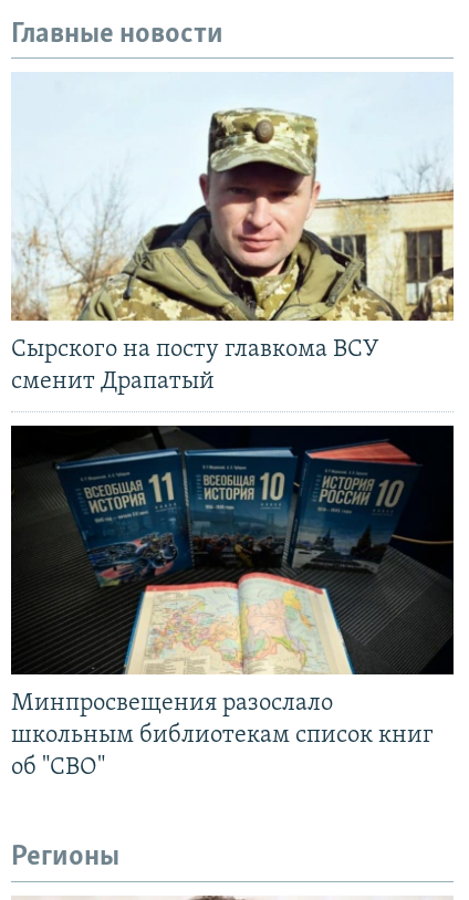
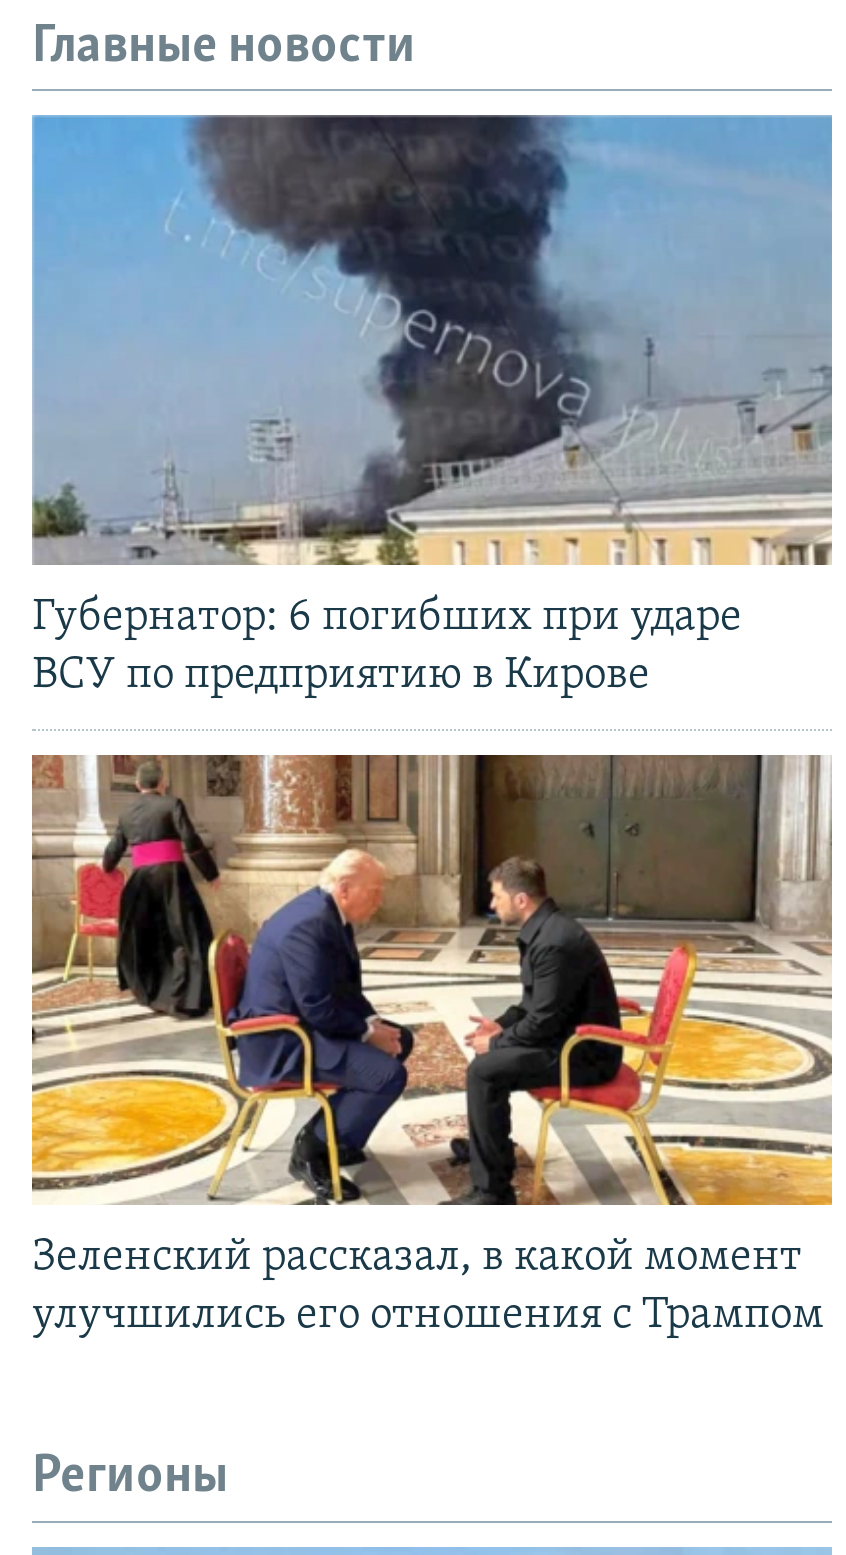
- [image]
- Сырского на посту главкома ВСУ
- сменит Драпатый
+ [image]
+ Губернатор: 6 погибших при ударе
+ ВСУ по предприятию в Кирове

- [image]
- Минпросвещения разослало
- школьным библиотекам список книг
- об "СВО"
+ [image]
+ Зеленский рассказал, в какой момент
+ улучшились его отношения с Трампом
